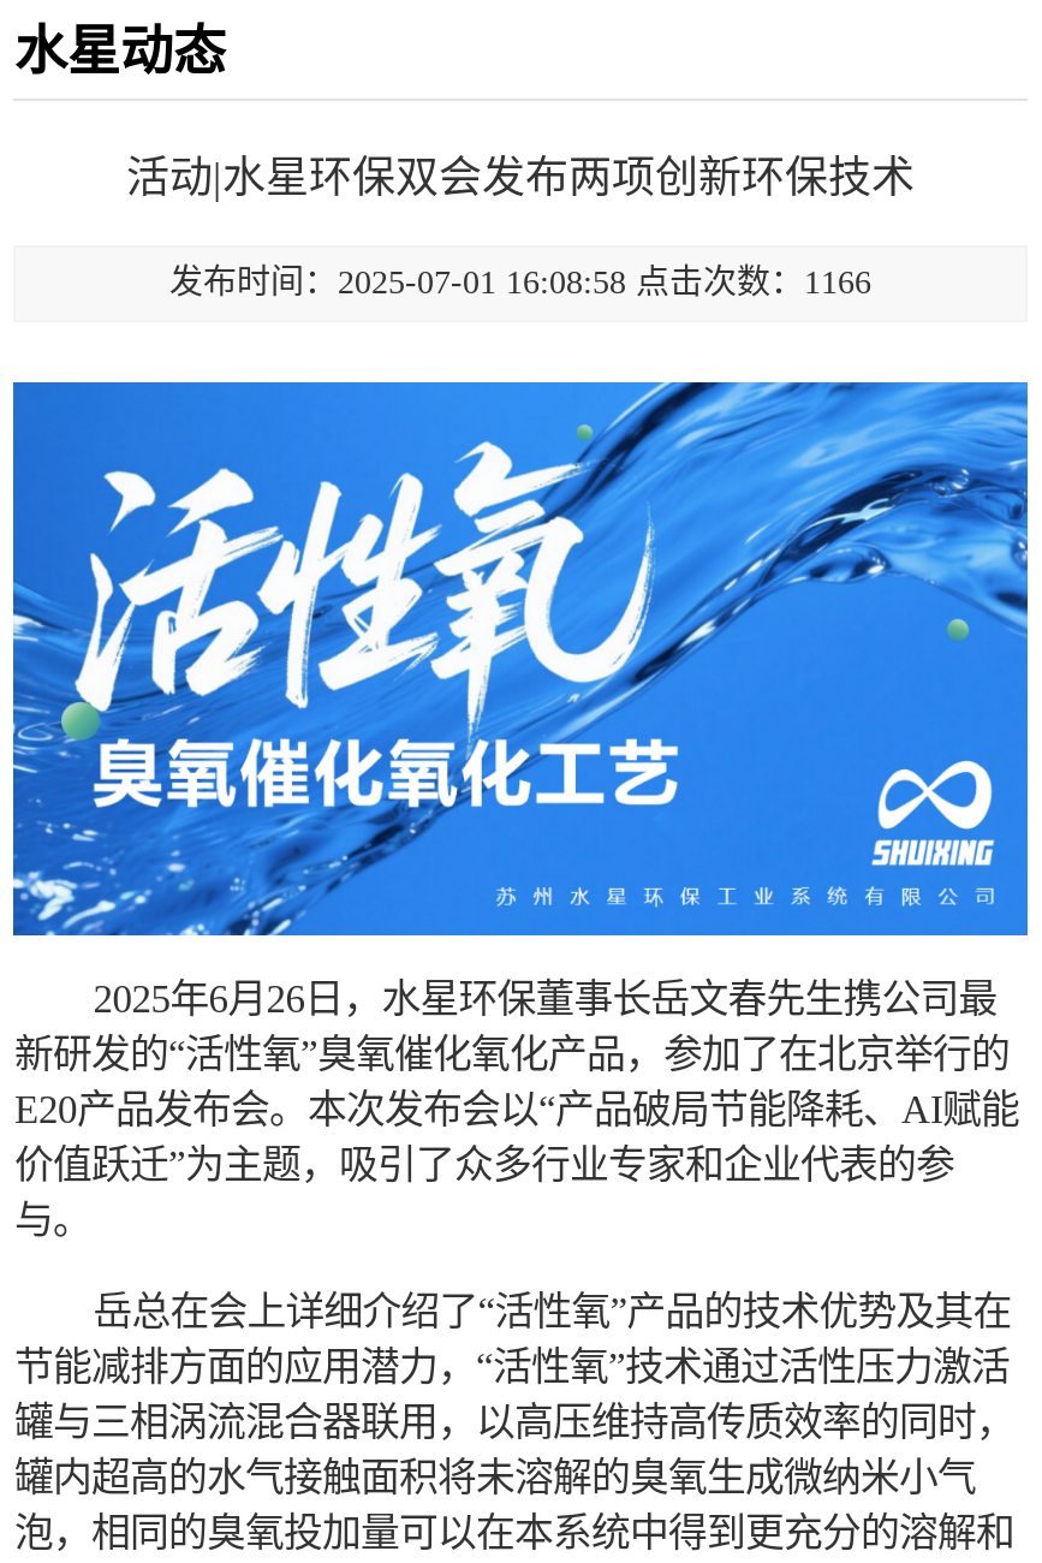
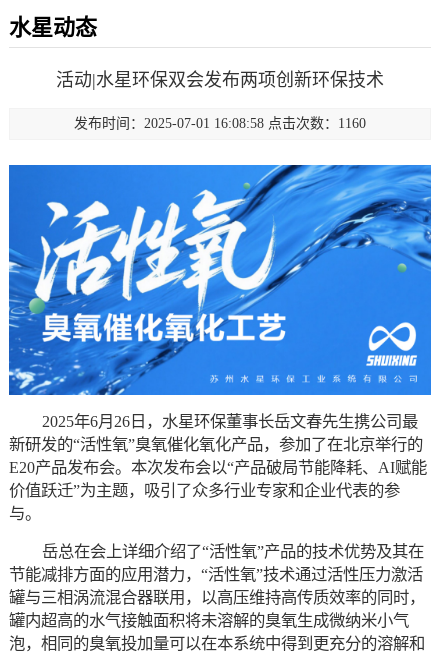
- 发布时间：2025-07-01 16:08:58 点击次数：1166
+ 发布时间：2025-07-01 16:08:58 点击次数：1160
